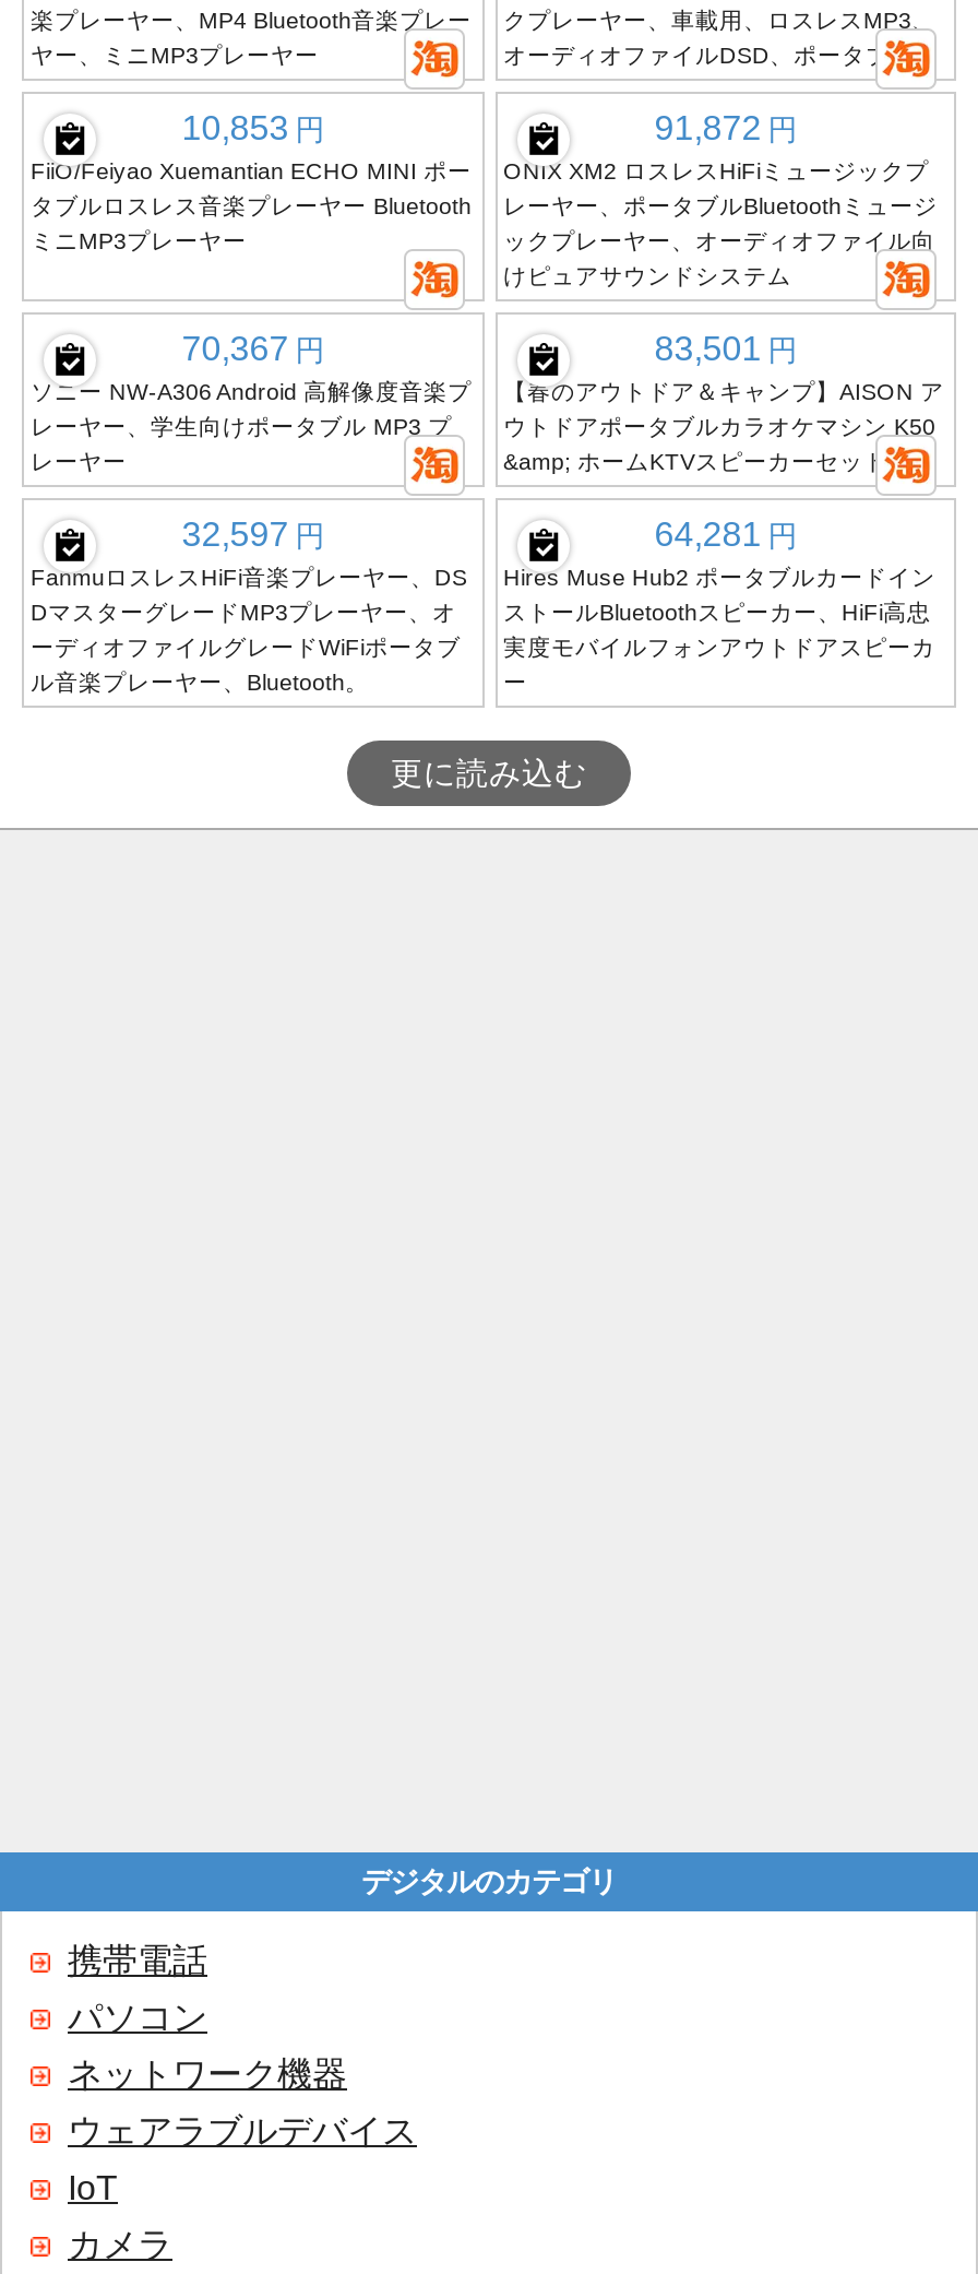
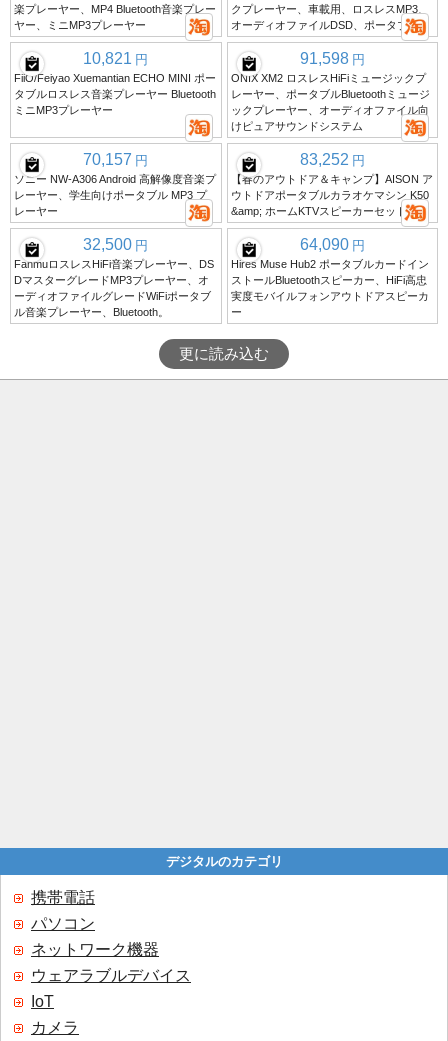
- 10,853 円
+ 10,821 円

- 91,872 円
+ 91,598 円

- 70,367 円
+ 70,157 円

- 83,501 円
+ 83,252 円

- 32,597 円
+ 32,500 円

- 64,281 円
+ 64,090 円
